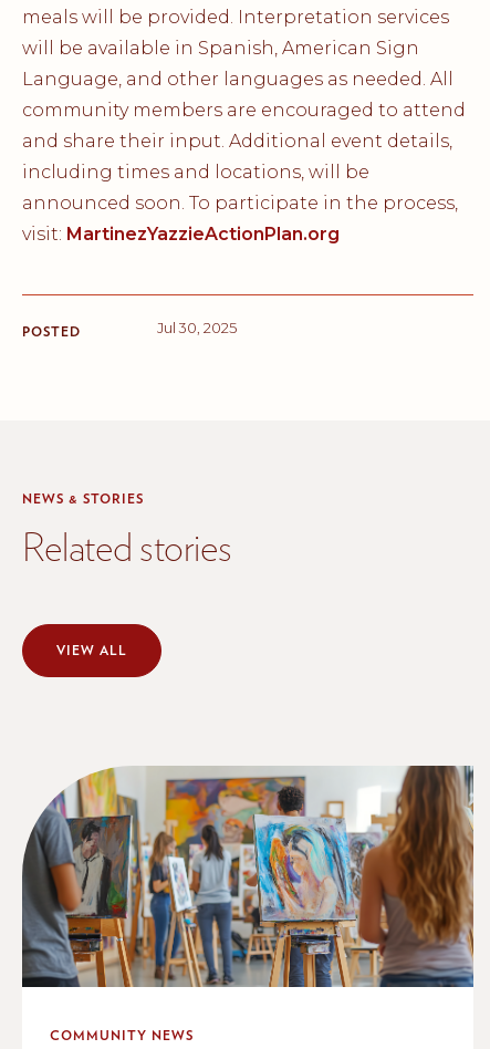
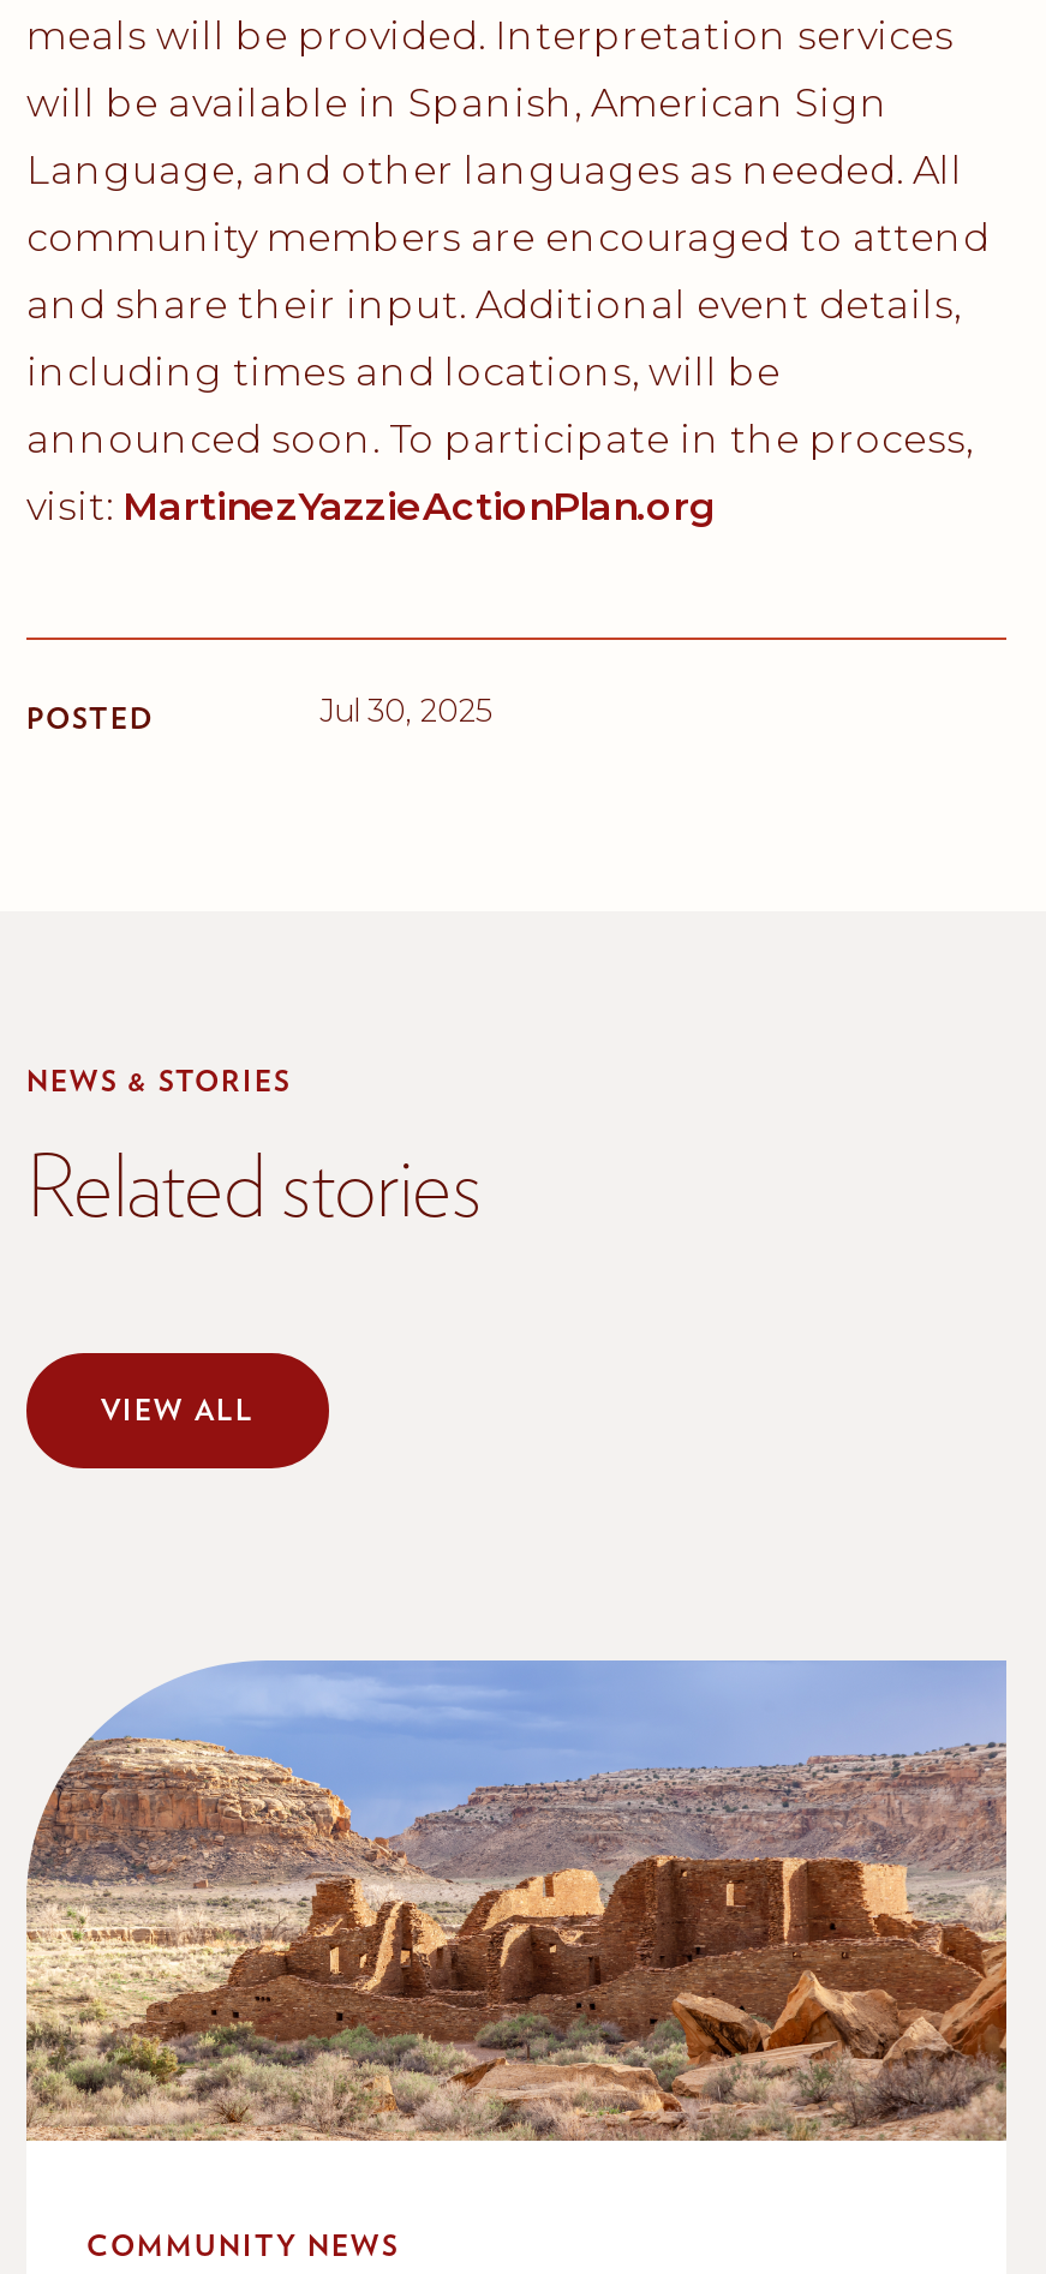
- [image]
+ [image]
